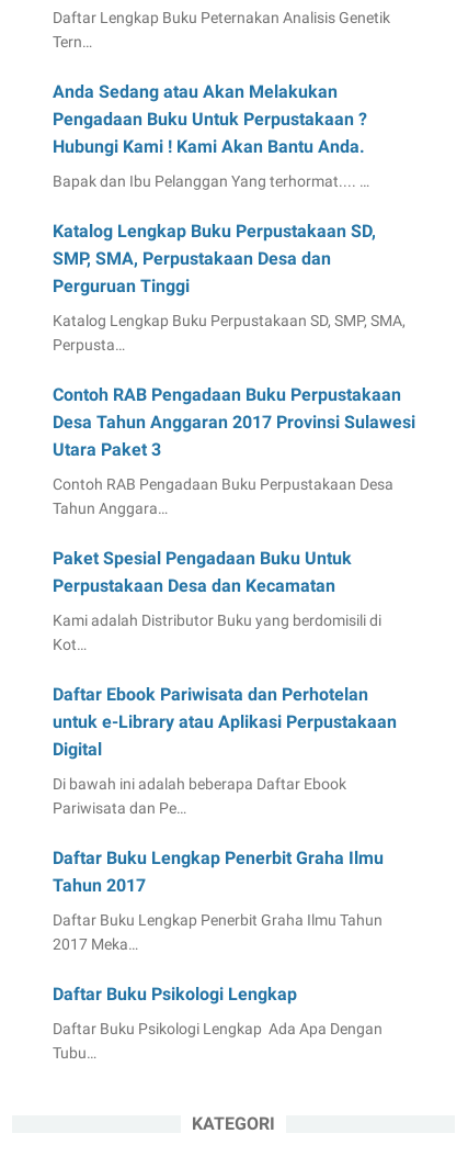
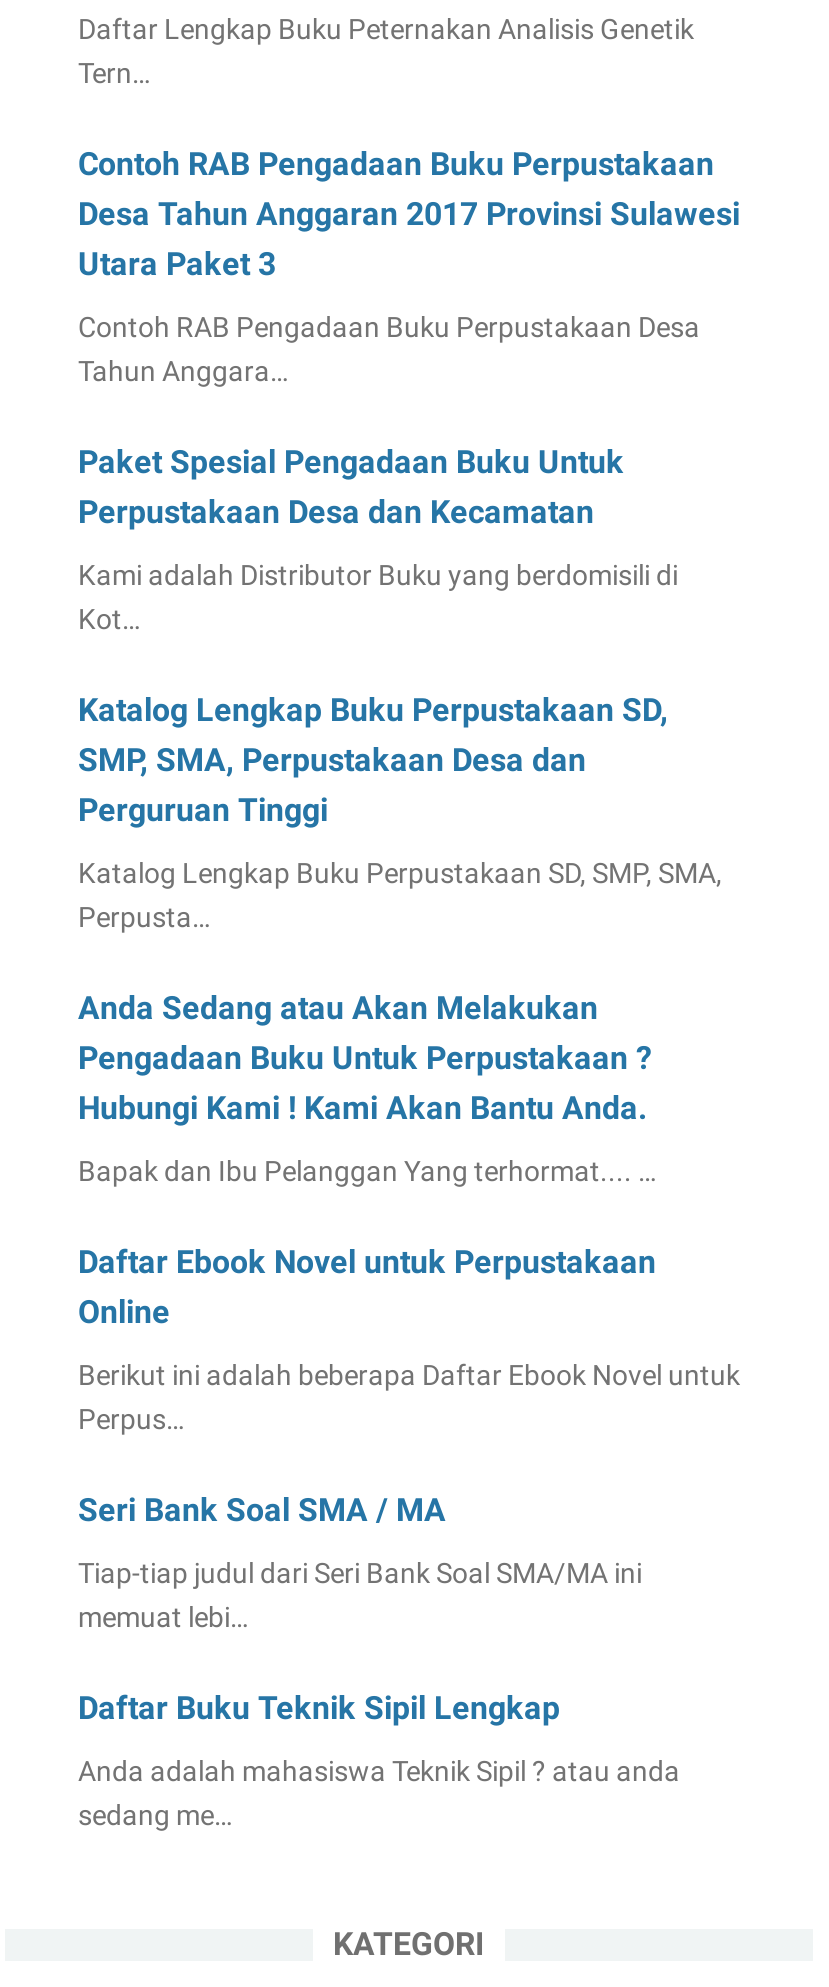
moved down: Anda Sedang atau Akan Melakukan | Pengadaan Buku Untuk Perpustakaan ? | Hubungi Kami ! Kami Akan Bantu Anda. | ... | Katalog Lengkap Buku Perpustakaan SD, SMP, SMA, | Perpusta…

moved up: Contoh RAB Pengadaan Buku Perpustakaan | Desa Tahun Anggaran 2017 Provinsi Sulawesi | Utara Paket 3 | ... | Kami adalah Distributor Buku yang berdomisili di | Kot…

- Daftar Ebook Pariwisata dan Perhotelan
- untuk e-Library atau Aplikasi Perpustakaan
- Digital
- Di bawah ini adalah beberapa Daftar Ebook
- Pariwisata dan Pe…
- Daftar Buku Lengkap Penerbit Graha Ilmu
- Tahun 2017
- Daftar Buku Lengkap Penerbit Graha Ilmu Tahun
- 2017 Meka…
- Daftar Buku Psikologi Lengkap
- Daftar Buku Psikologi Lengkap Ada Apa Dengan
- Tubu…
+ Daftar Ebook Novel untuk Perpustakaan
+ Online
+ Berikut ini adalah beberapa Daftar Ebook Novel untuk
+ Perpus…
+ Seri Bank Soal SMA / MA
+ Tiap-tiap judul dari Seri Bank Soal SMA/MA ini
+ memuat lebi…
+ Daftar Buku Teknik Sipil Lengkap
+ Anda adalah mahasiswa Teknik Sipil ? atau anda
+ sedang me…
